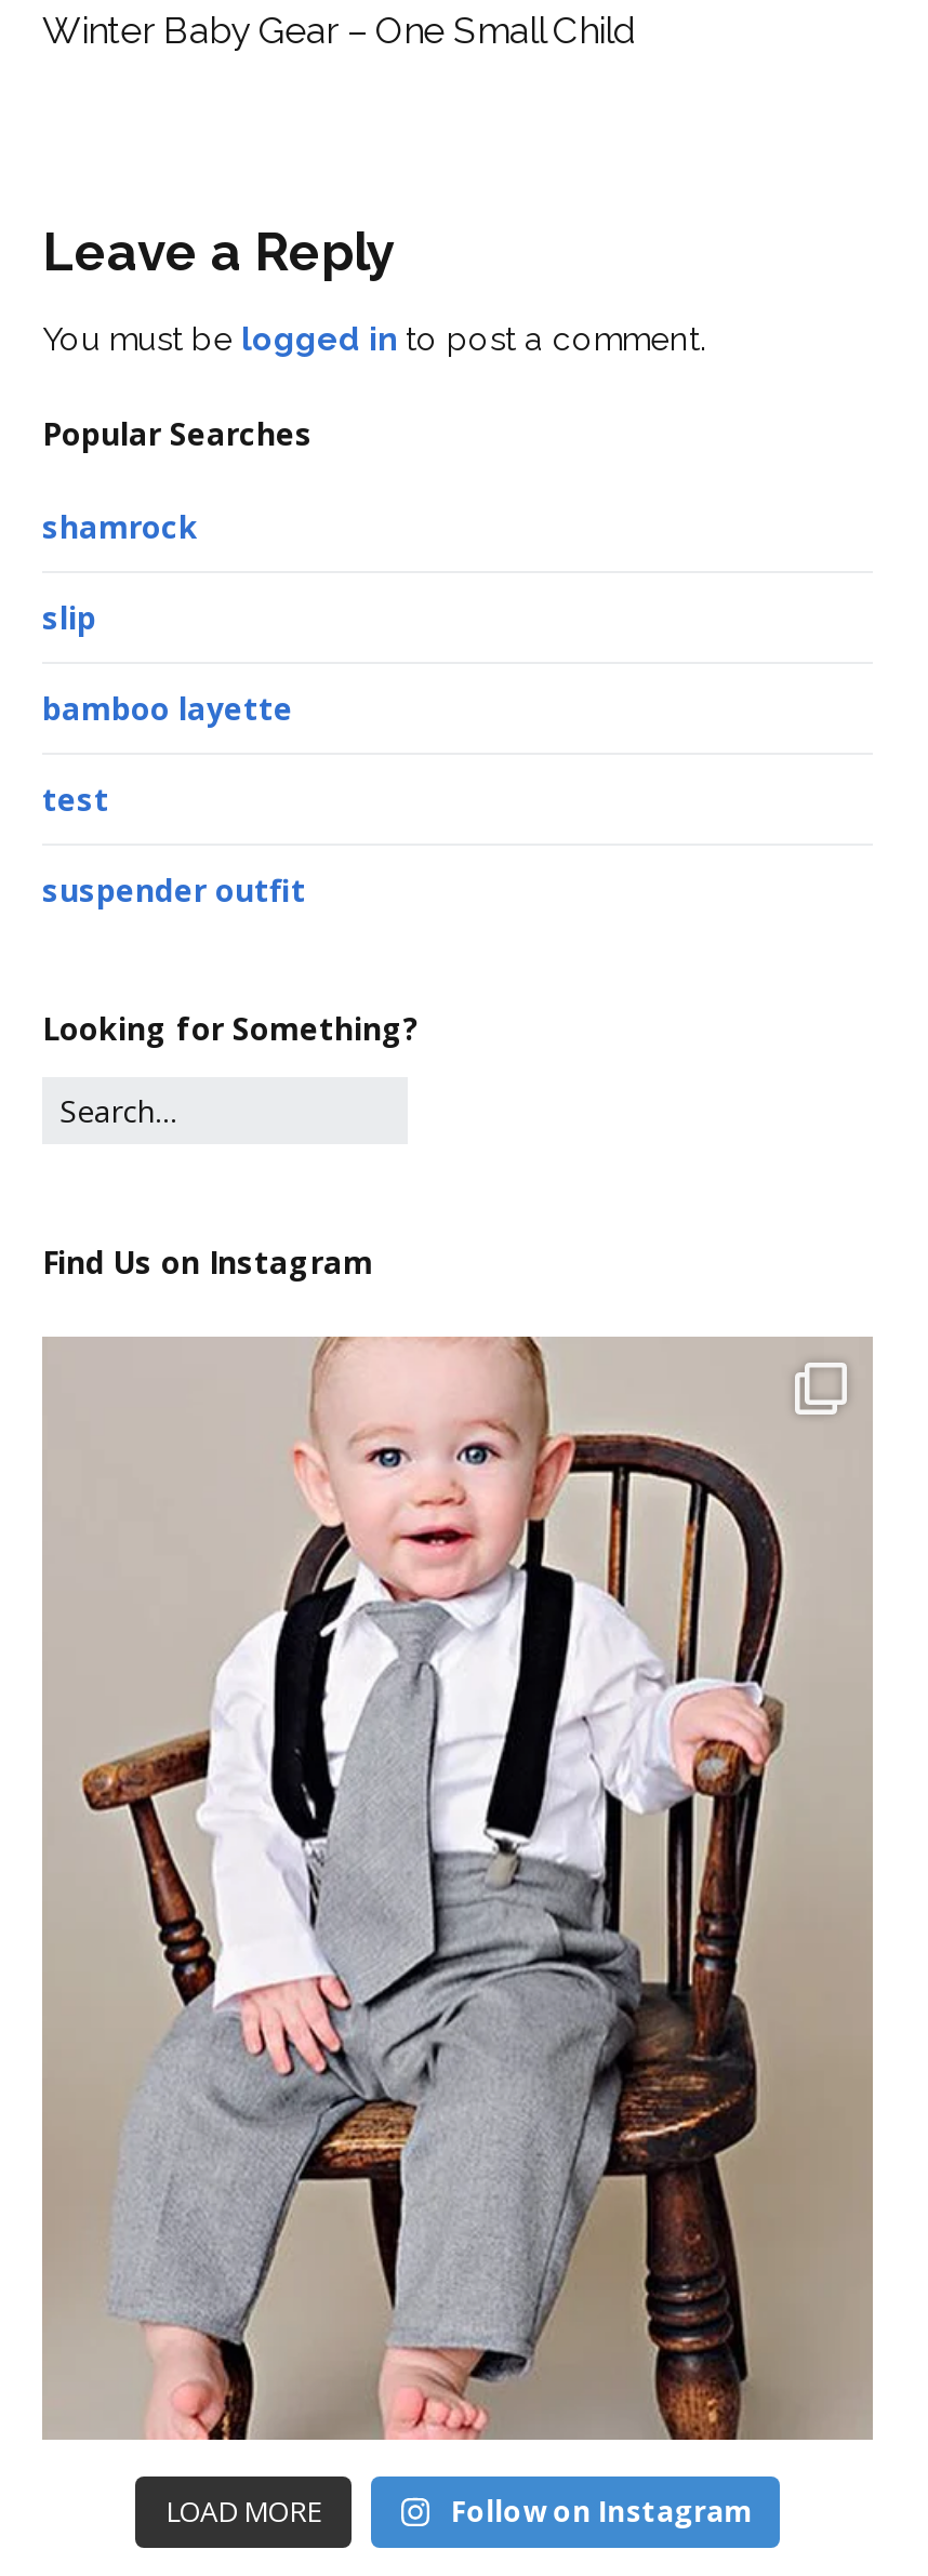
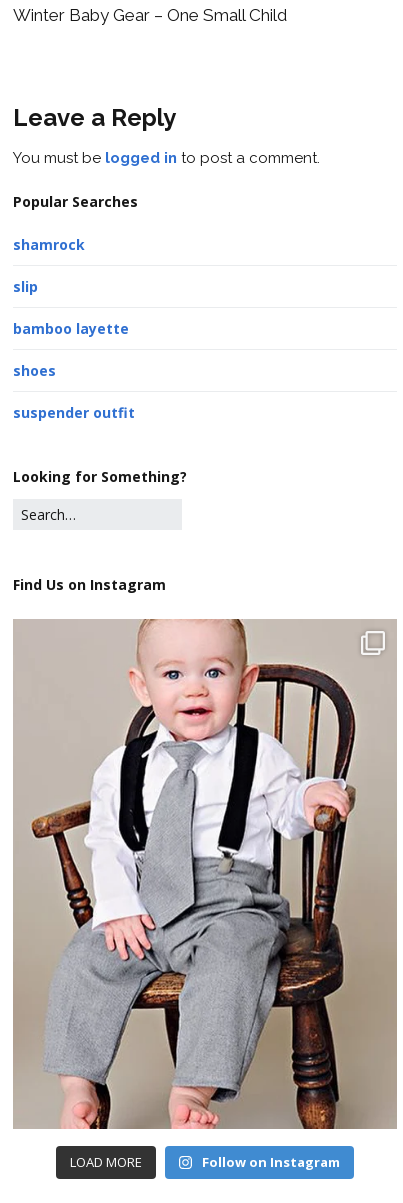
- test
+ shoes
